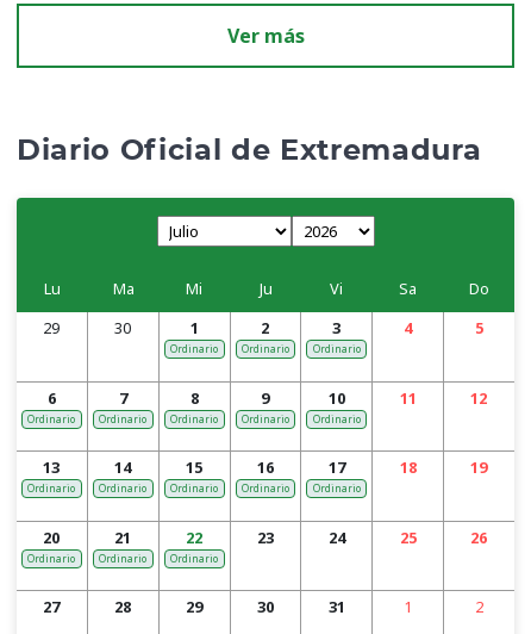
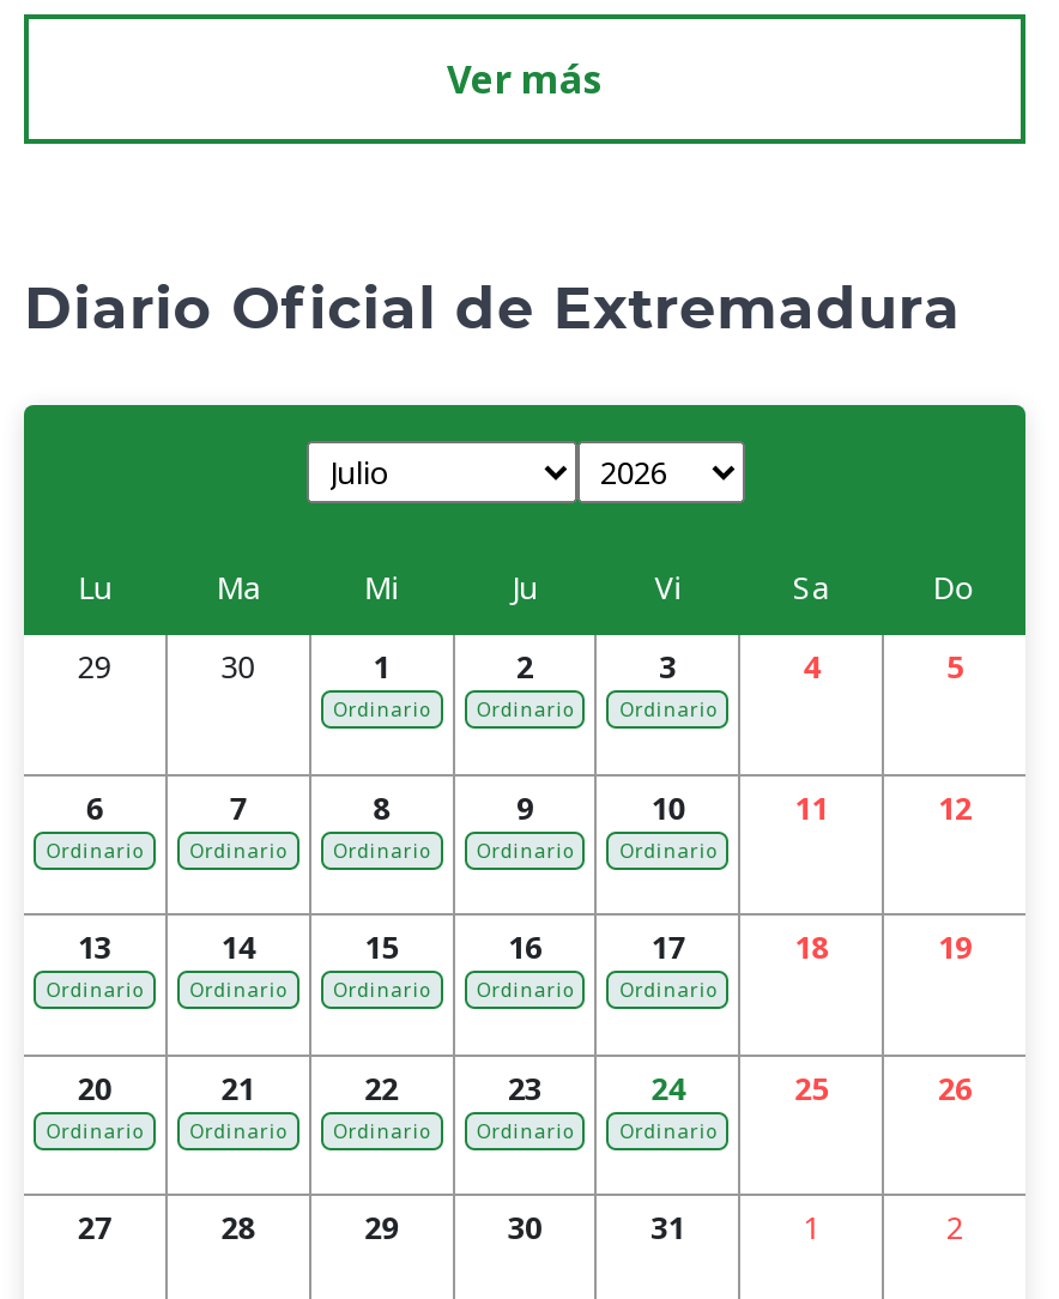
+ Ordinario

+ Ordinario
